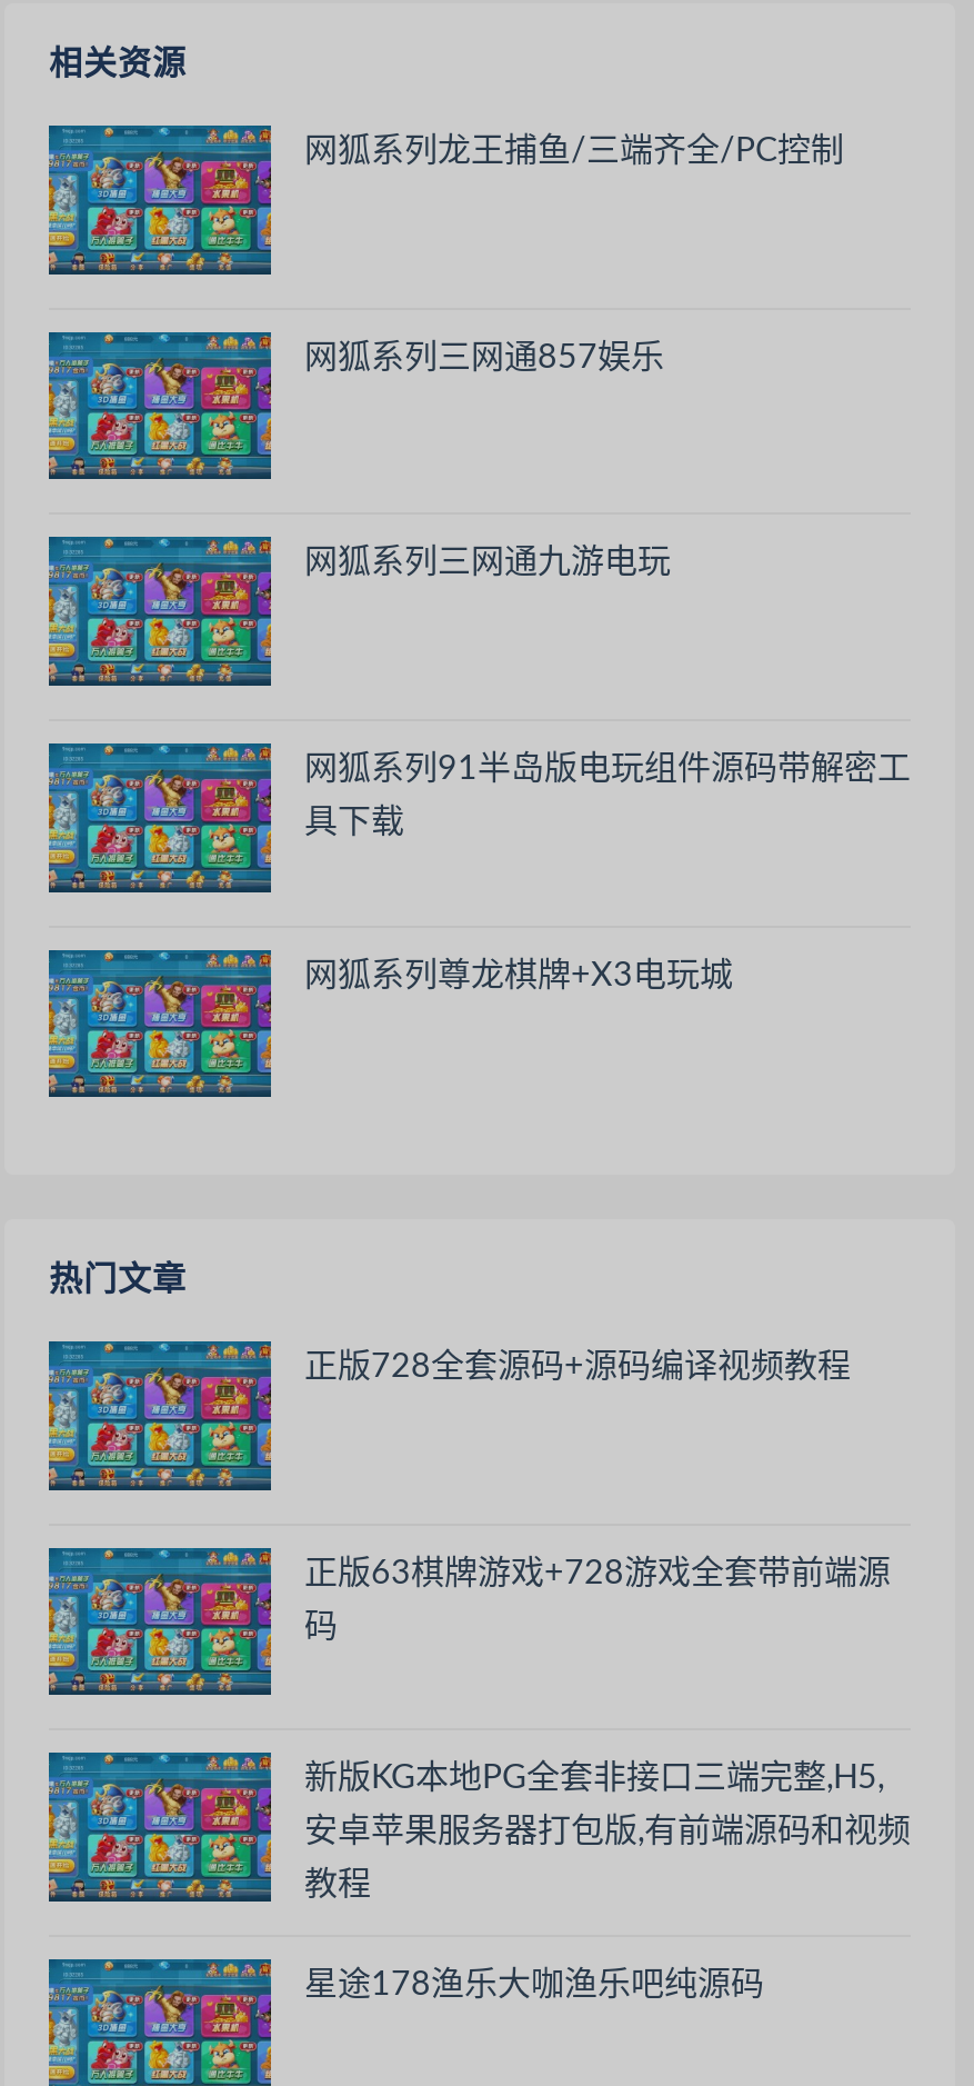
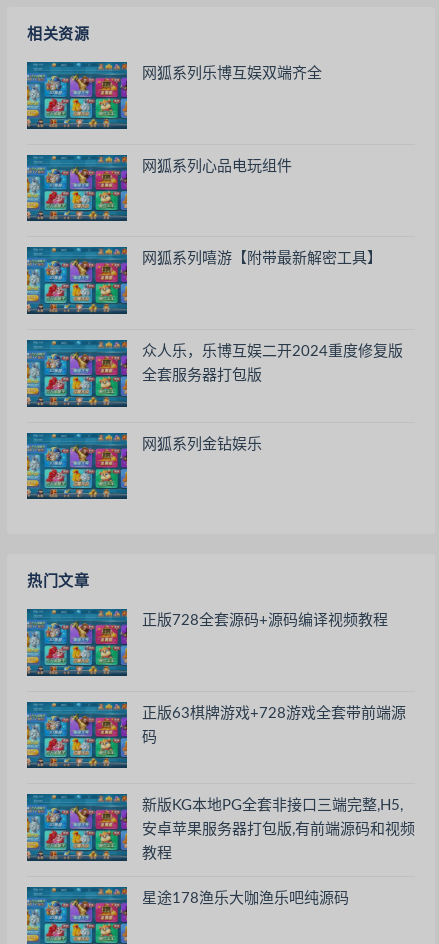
- 网狐系列龙王捕鱼/三端齐全/PC控制
+ 网狐系列乐博互娱双端齐全

- 网狐系列三网通857娱乐
+ 网狐系列心品电玩组件

- 网狐系列三网通九游电玩
+ 网狐系列嘻游【附带最新解密工具】

- 网狐系列91半岛版电玩组件源码带解密工
+ 众人乐，乐博互娱二开2024重度修复版

- 具下载
+ 全套服务器打包版

- 网狐系列尊龙棋牌+X3电玩城
+ 网狐系列金钻娱乐
